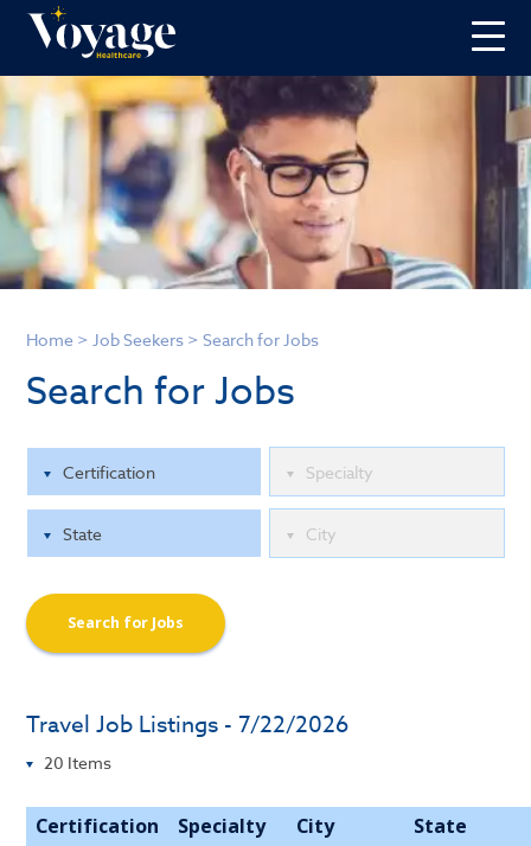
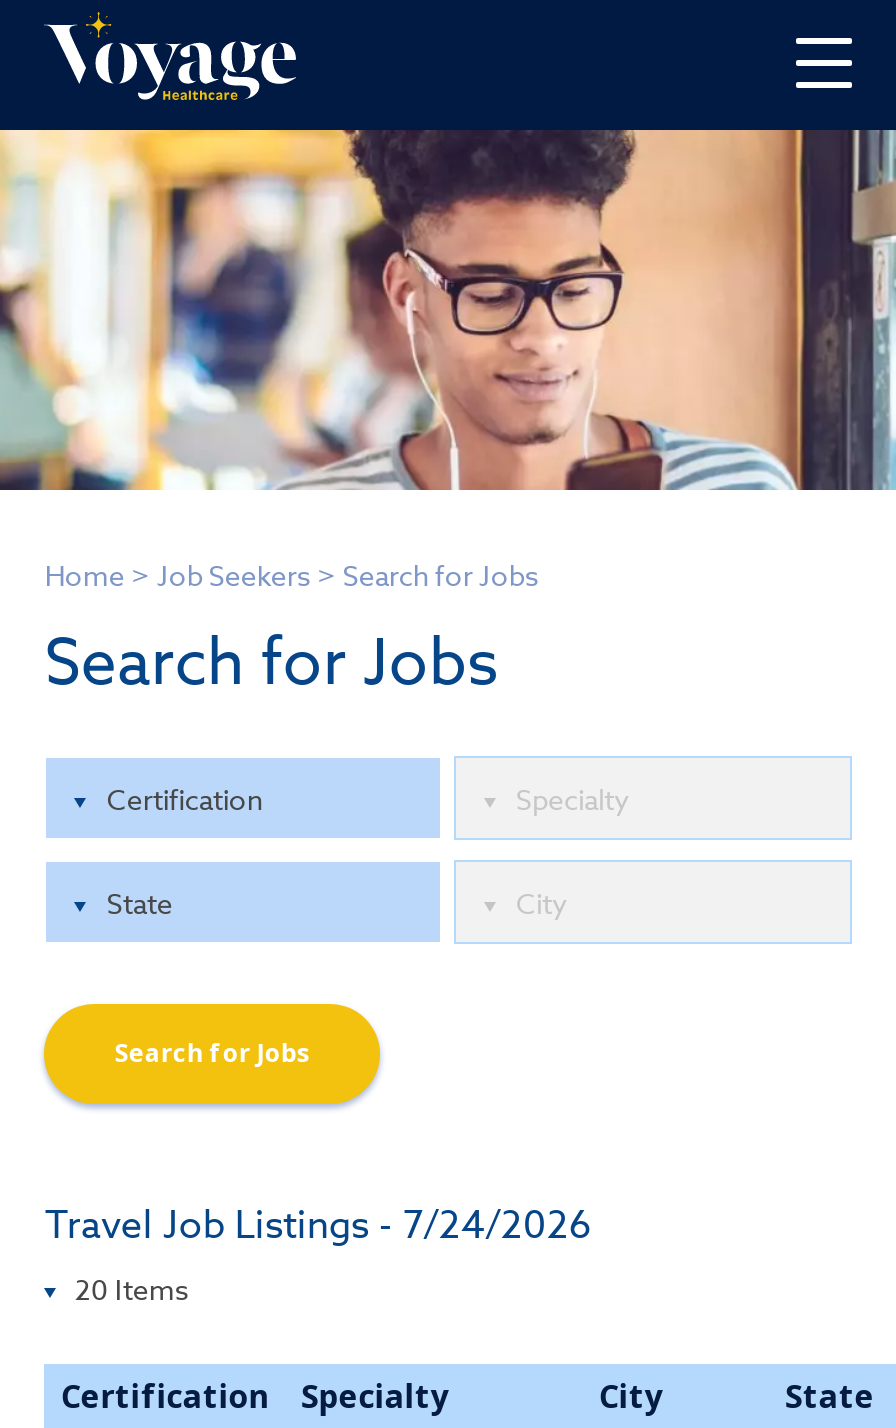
- Travel Job Listings - 7/22/2026
+ Travel Job Listings - 7/24/2026
